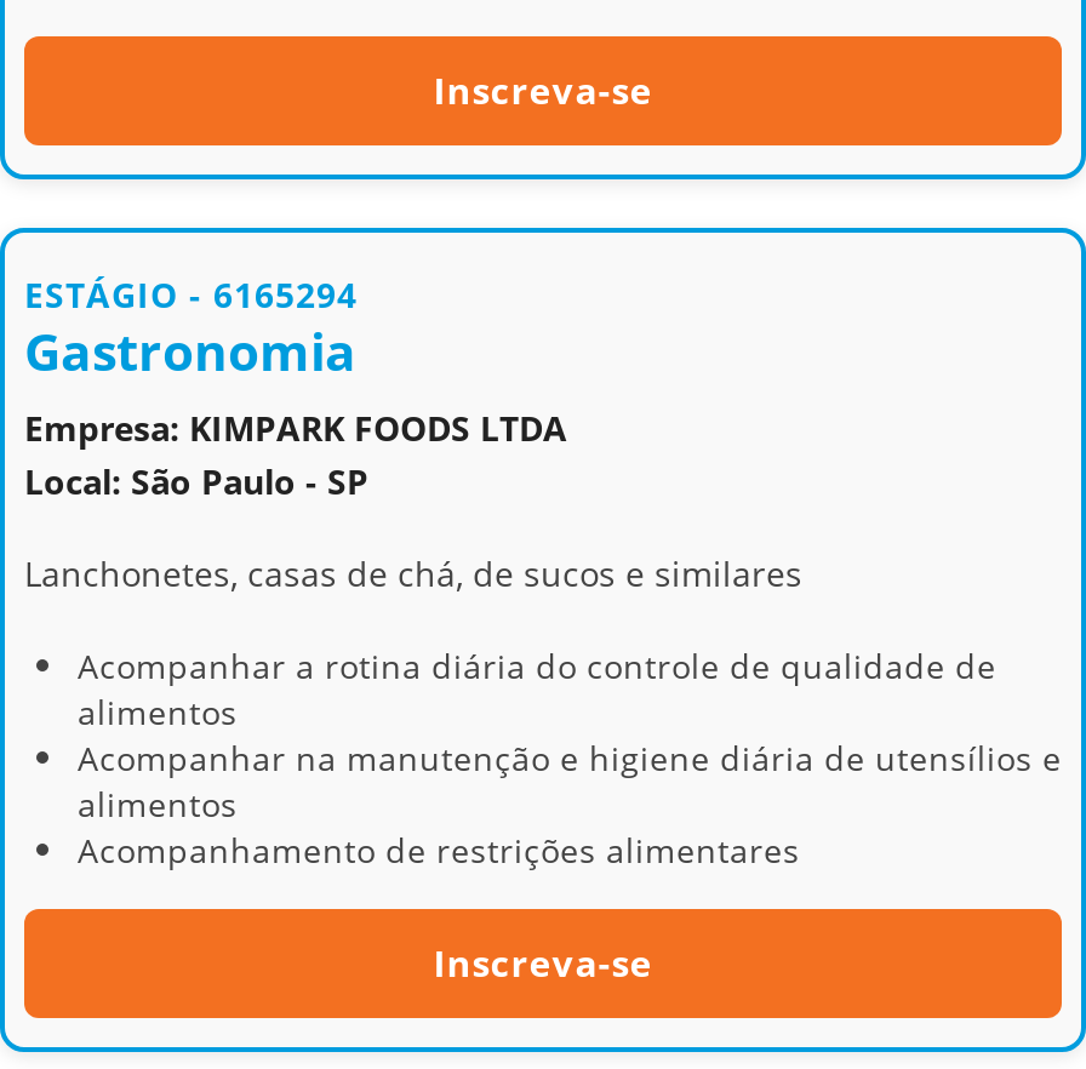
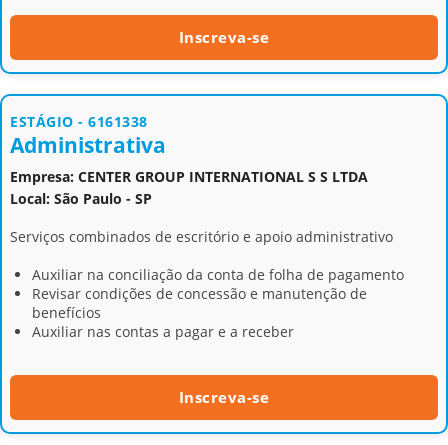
- ESTÁGIO - 6165294
- Gastronomia
- Empresa: KIMPARK FOODS LTDA
+ ESTÁGIO - 6161338
+ Administrativa
+ Empresa: CENTER GROUP INTERNATIONAL S S LTDA

- Lanchonetes, casas de chá, de sucos e similares
+ Serviços combinados de escritório e apoio administrativo

- Acompanhar a rotina diária do controle de qualidade de
- alimentos
- Acompanhar na manutenção e higiene diária de utensílios e
- alimentos
- Acompanhamento de restrições alimentares
+ Auxiliar na conciliação da conta de folha de pagamento
+ Revisar condições de concessão e manutenção de
+ benefícios
+ Auxiliar nas contas a pagar e a receber
